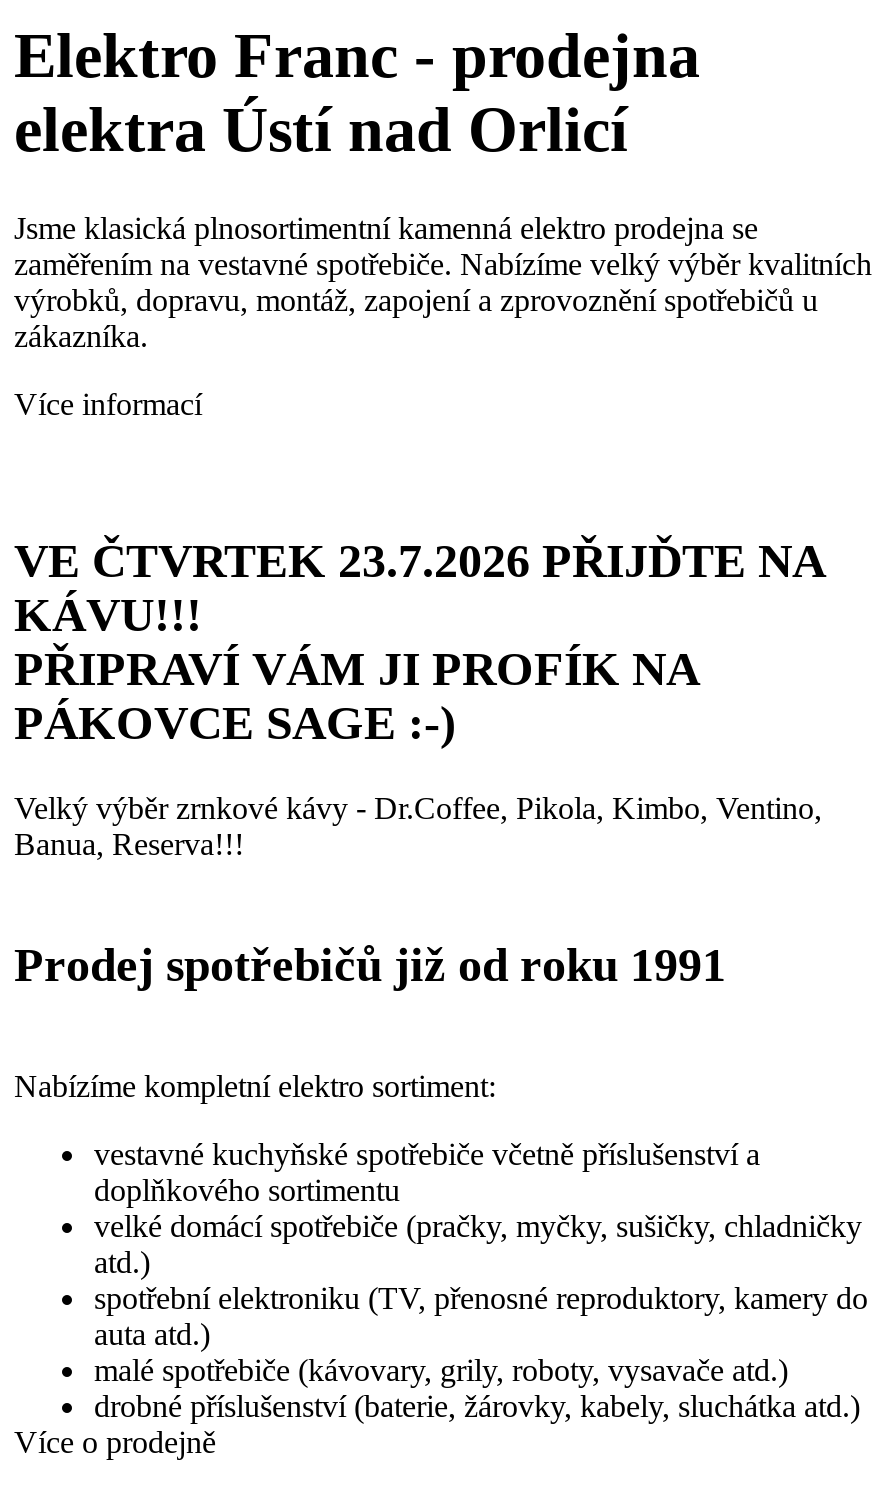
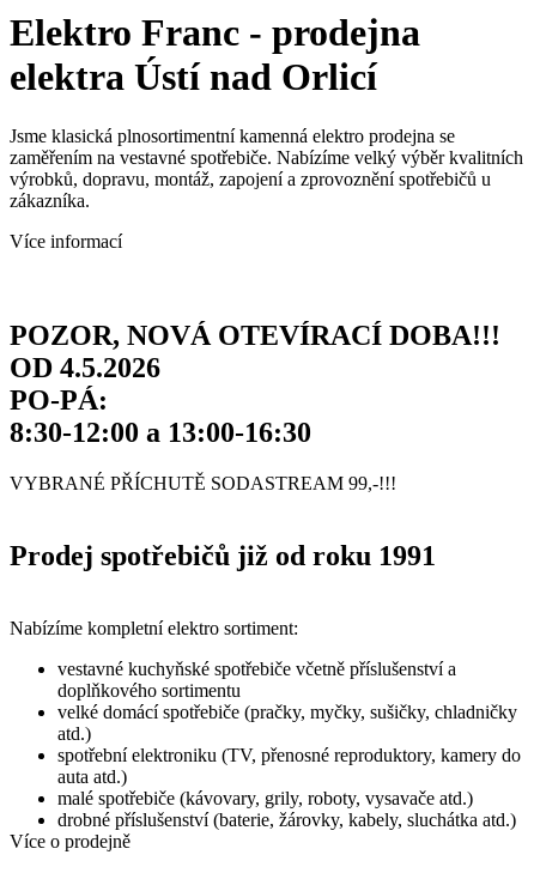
- VE ČTVRTEK 23.7.2026 PŘIJĎTE NA
- KÁVU!!!
- PŘIPRAVÍ VÁM JI PROFÍK NA
- PÁKOVCE SAGE :-)
+ POZOR, NOVÁ OTEVÍRACÍ DOBA!!!
+ OD 4.5.2026
+ PO-PÁ:
+ 8:30-12:00 a 13:00-16:30

- Velký výběr zrnkové kávy - Dr.Coffee, Pikola, Kimbo, Ventino,
- Banua, Reserva!!!
+ VYBRANÉ PŘÍCHUTĚ SODASTREAM 99,-!!!
